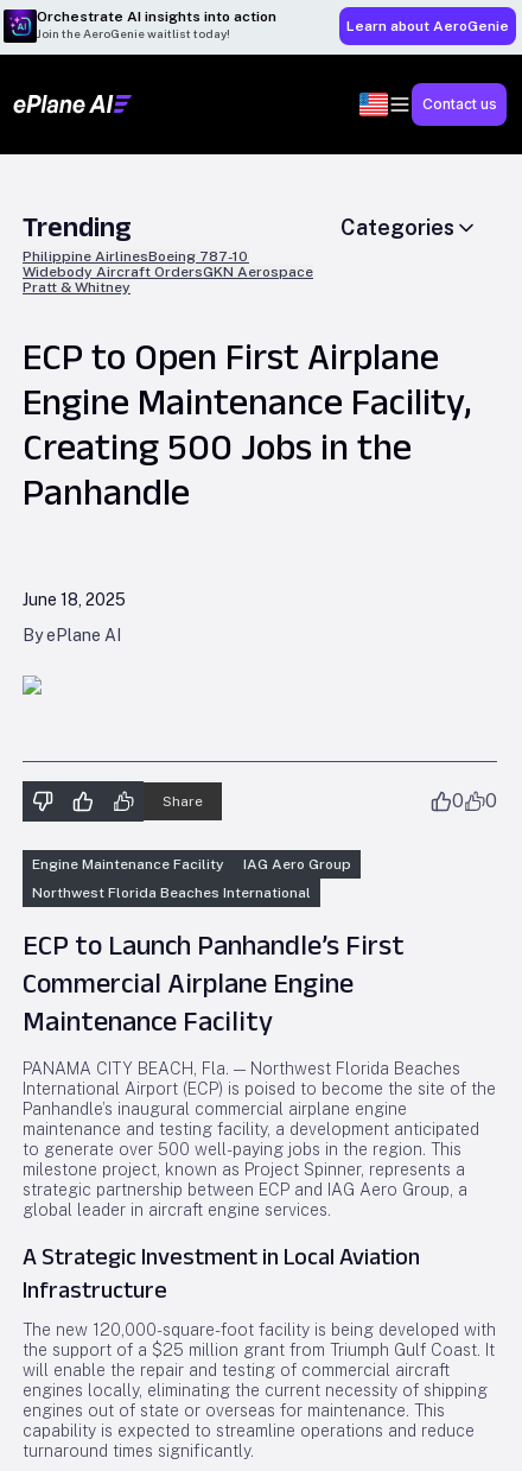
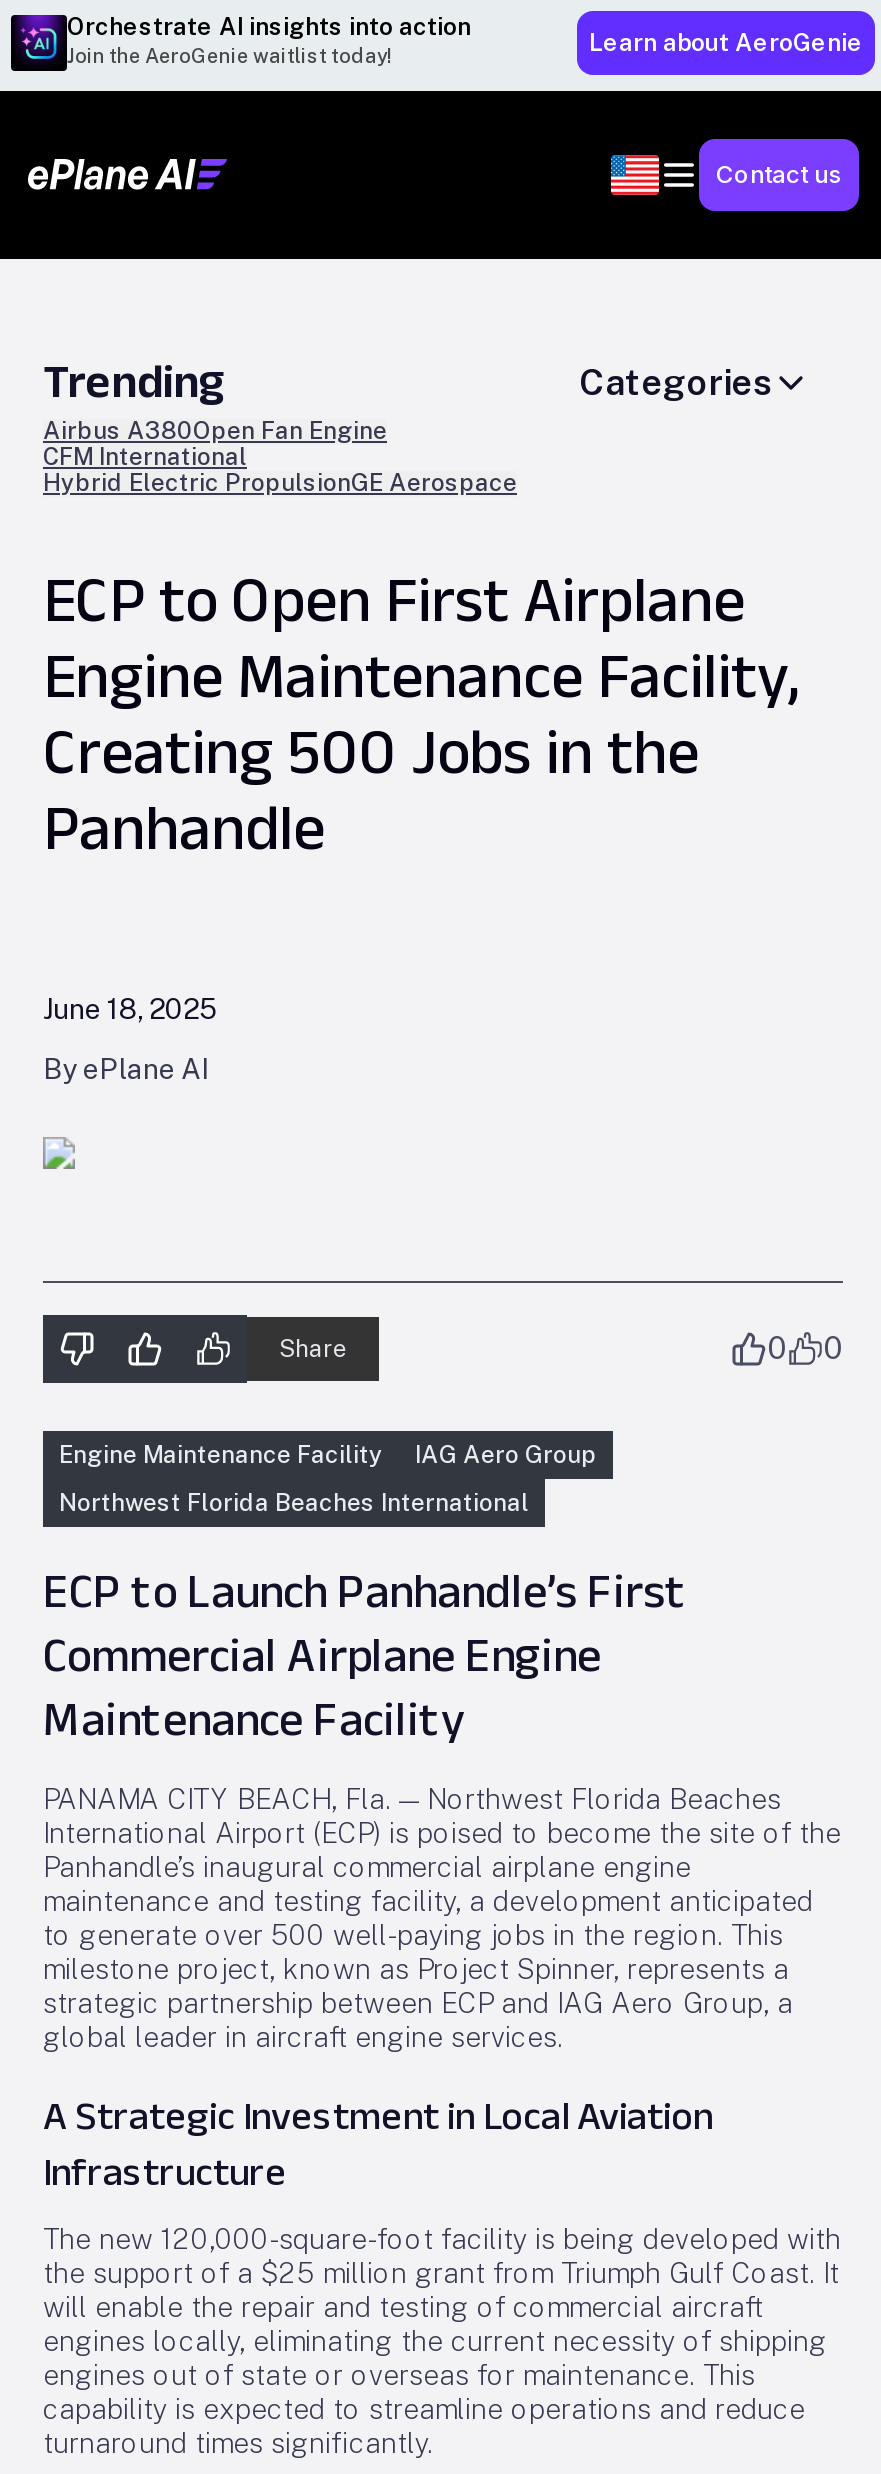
- Philippine AirlinesBoeing 787-10
- Widebody Aircraft OrdersGKN Aerospace
- Pratt & Whitney
+ Airbus A380Open Fan Engine
+ CFM International
+ Hybrid Electric PropulsionGE Aerospace
